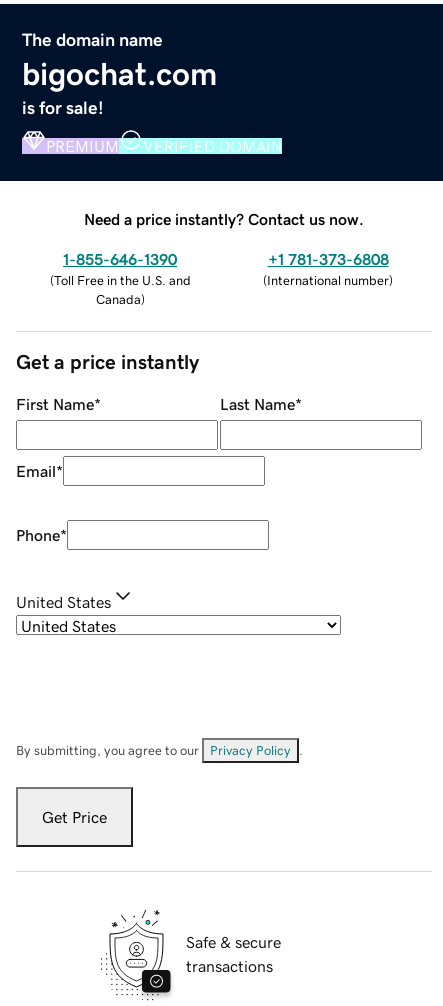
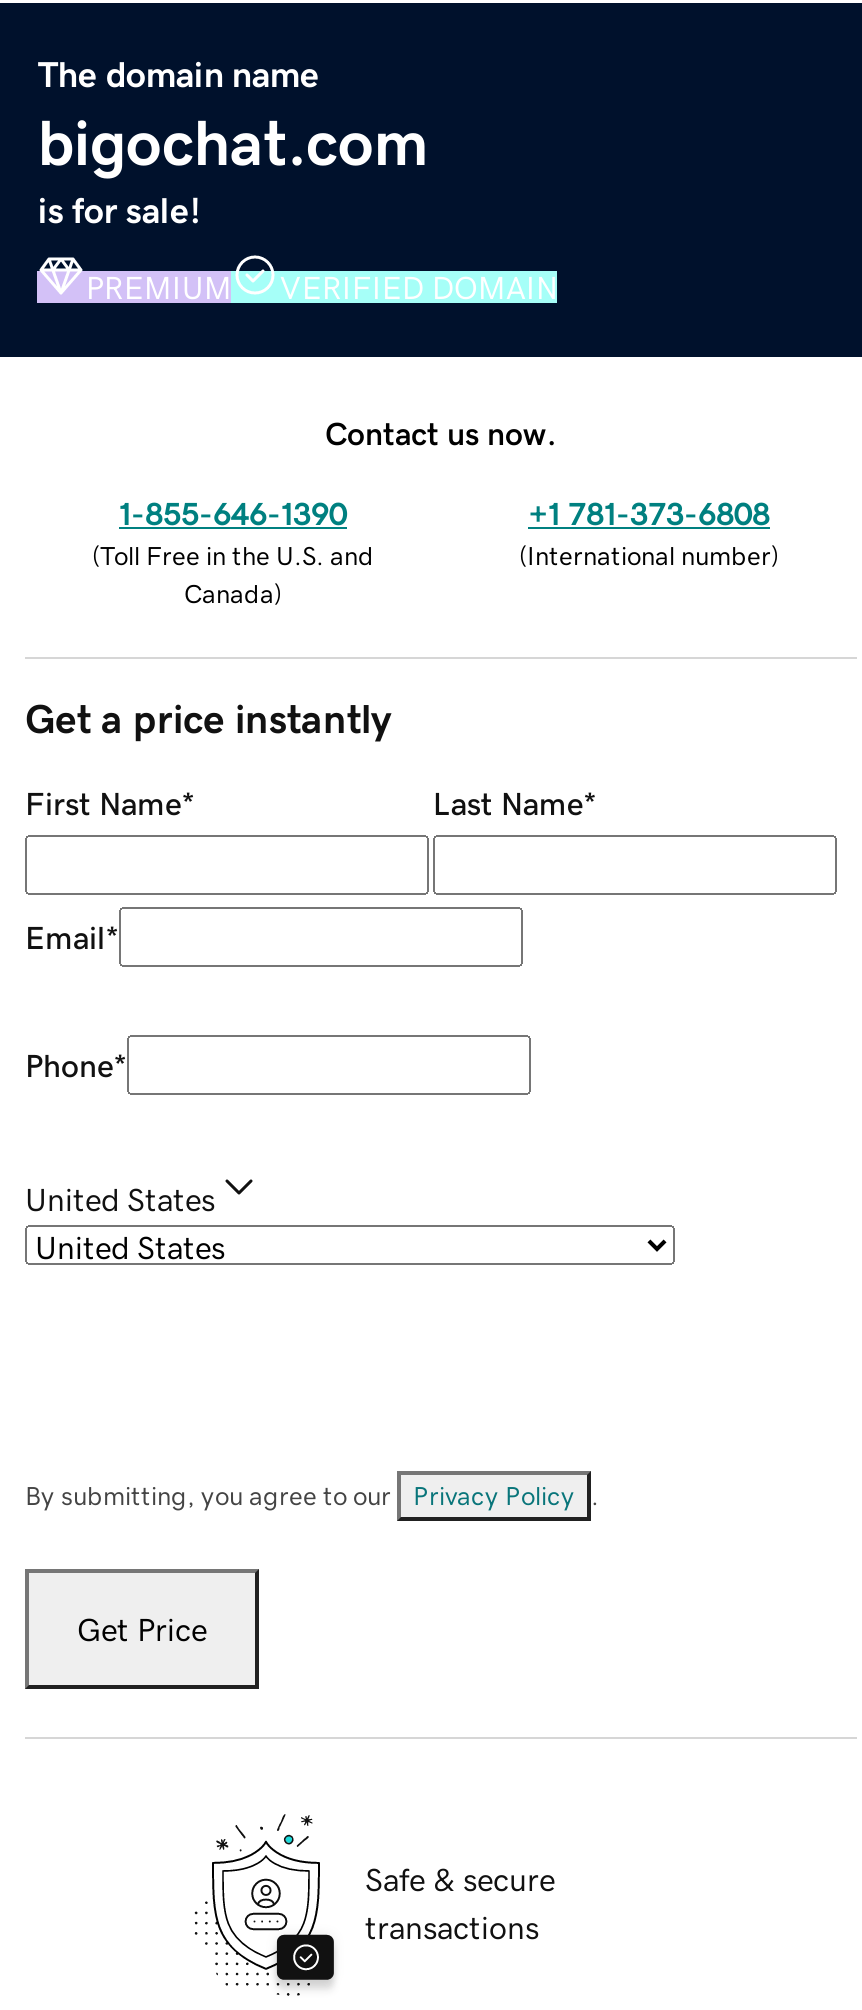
- Need a price instantly? Contact us now.
+ Contact us now.
